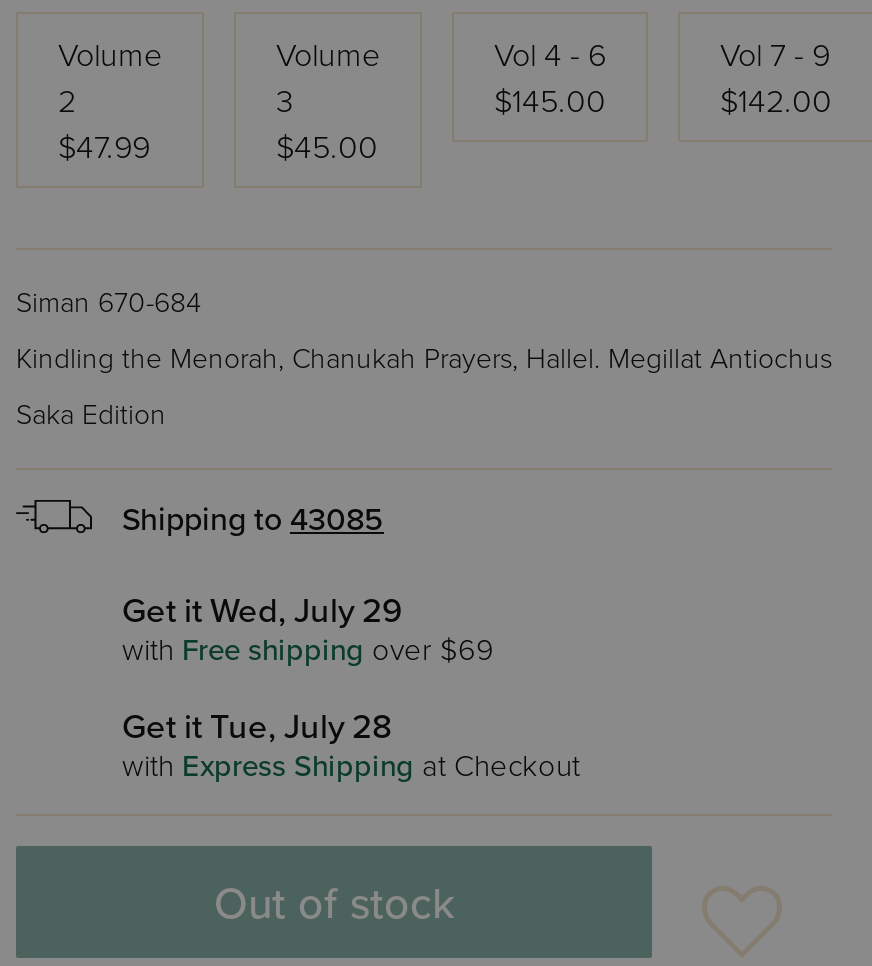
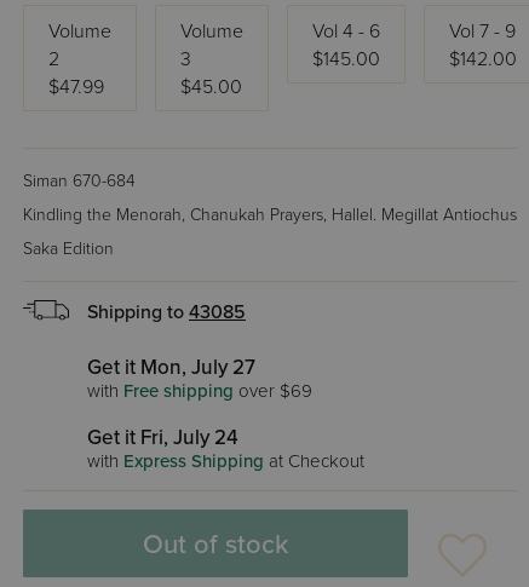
- Get it Wed, July 29
+ Get it Mon, July 27

- Get it Tue, July 28
+ Get it Fri, July 24
